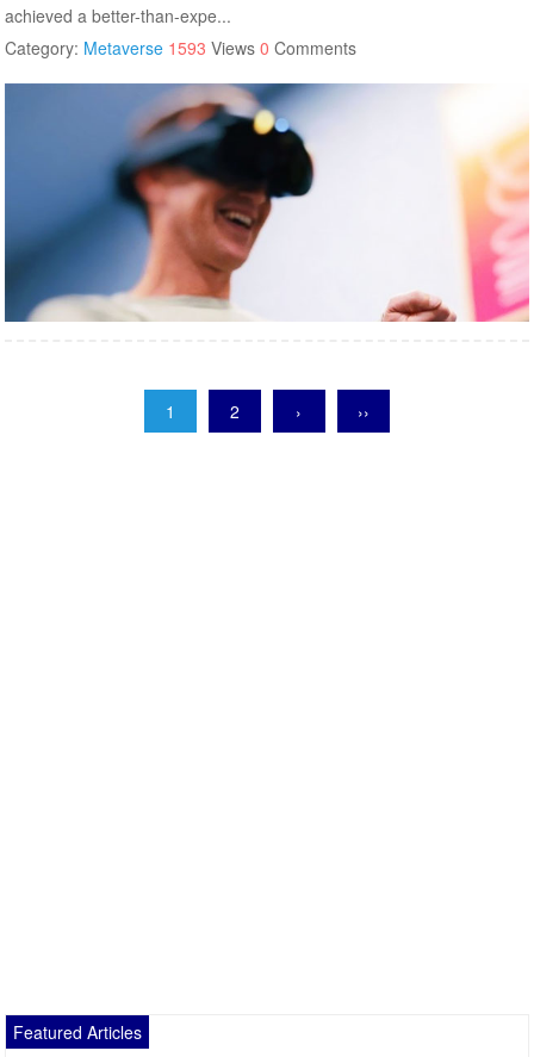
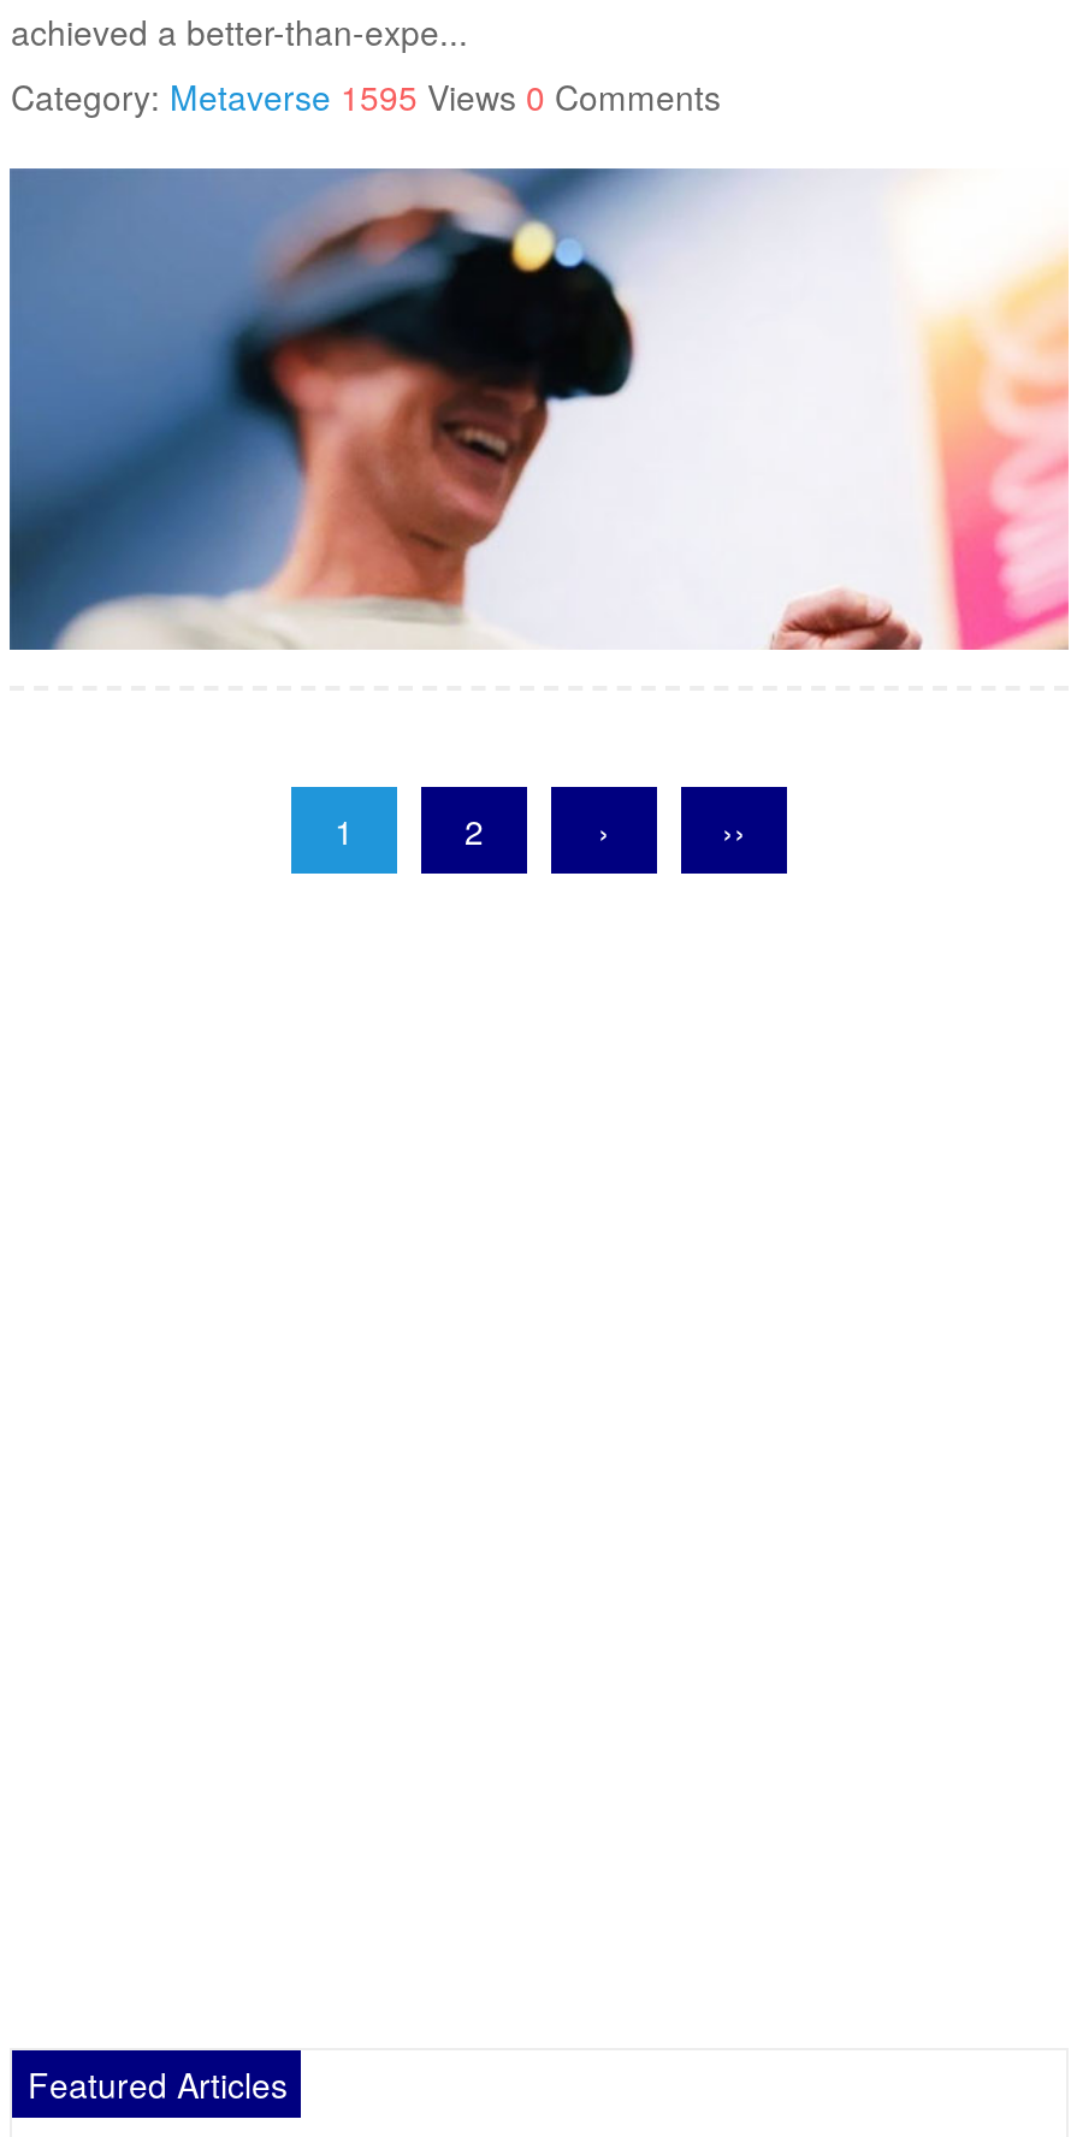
- Category: Metaverse 1593 Views 0 Comments
+ Category: Metaverse 1595 Views 0 Comments
